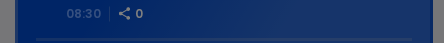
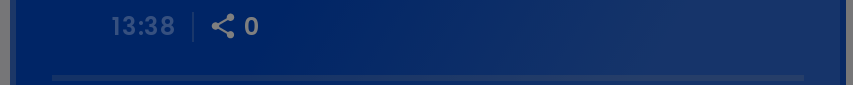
- 08:30 0
+ 13:38 0
